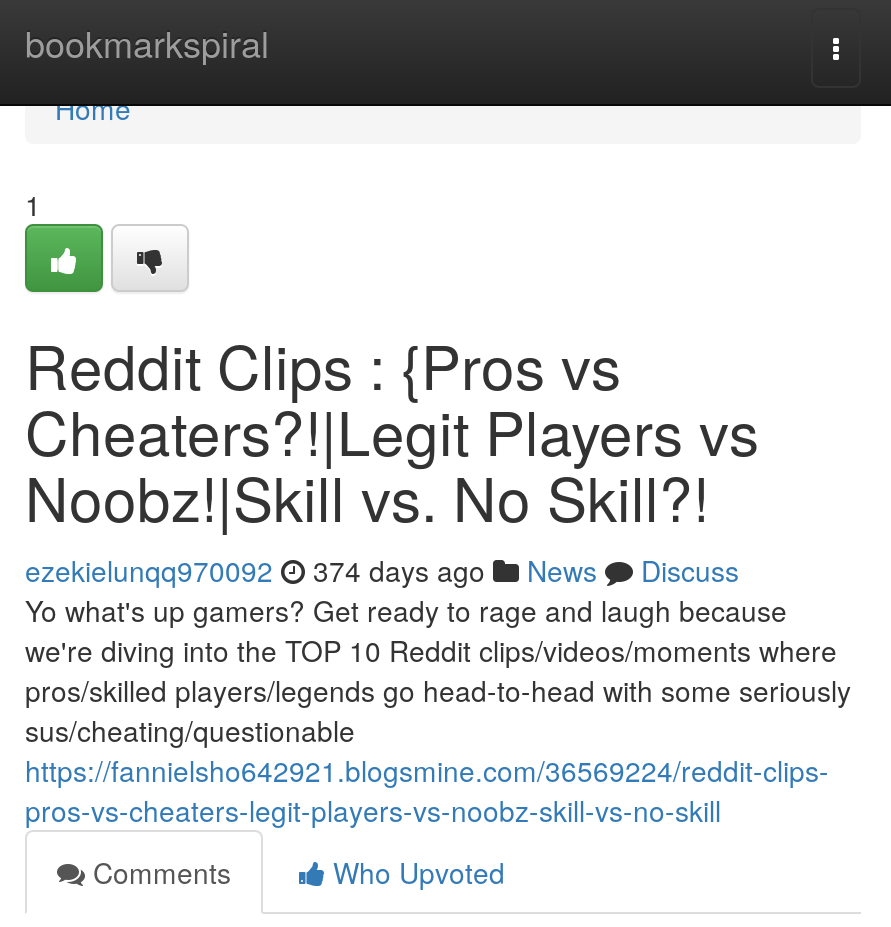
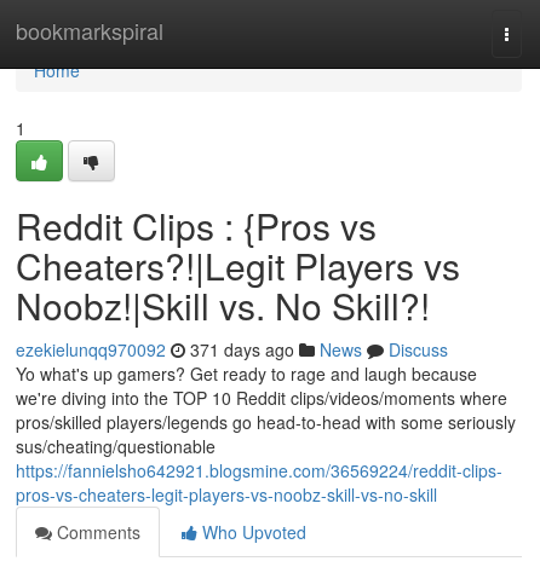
- ezekielunqq970092 374 days ago News Discuss
+ ezekielunqq970092 371 days ago News Discuss
